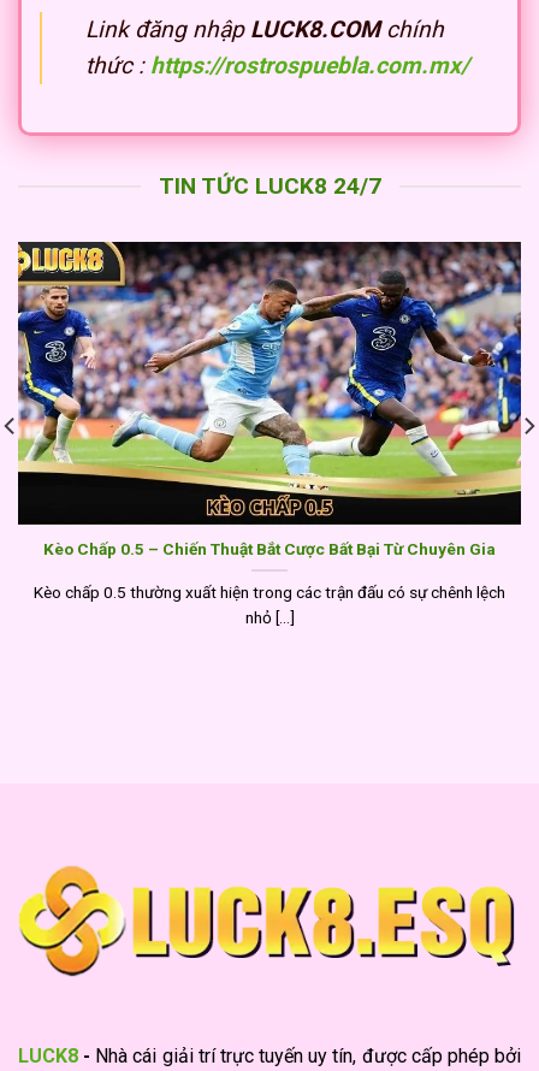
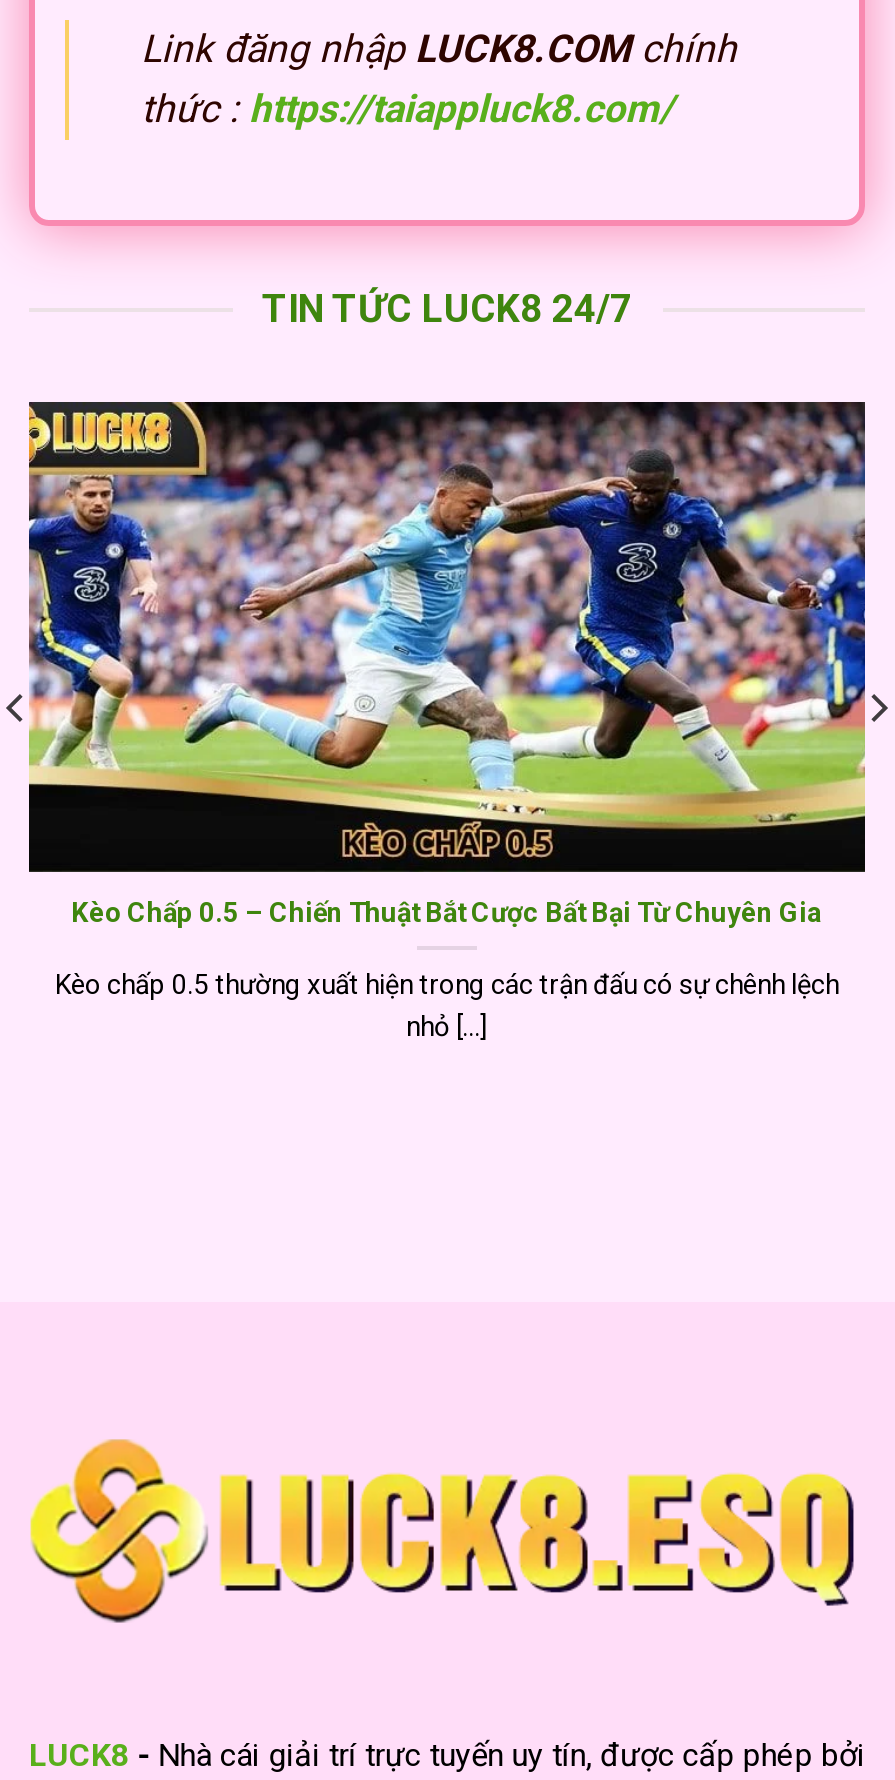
- thức : https://rostrospuebla.com.mx/
+ thức : https://taiappluck8.com/
